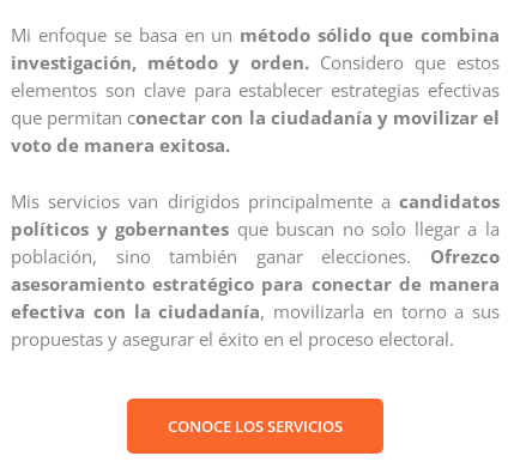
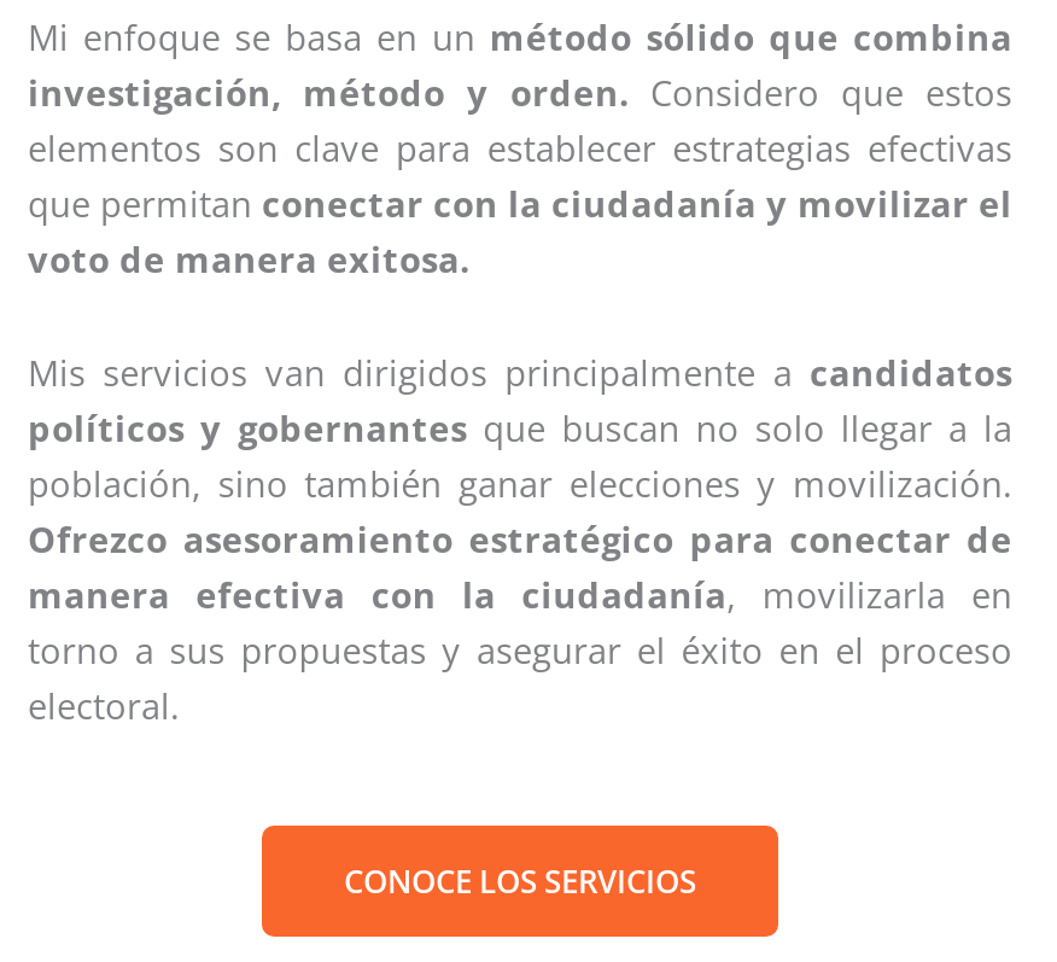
- población, sino también ganar elecciones. Ofrezco
- asesoramiento estratégico para conectar de manera
- efectiva con la ciudadanía, movilizarla en torno a sus
- propuestas y asegurar el éxito en el proceso electoral.
+ población, sino también ganar elecciones y movilización.
+ Ofrezco asesoramiento estratégico para conectar de
+ manera efectiva con la ciudadanía, movilizarla en
+ torno a sus propuestas y asegurar el éxito en el proceso
+ electoral.
